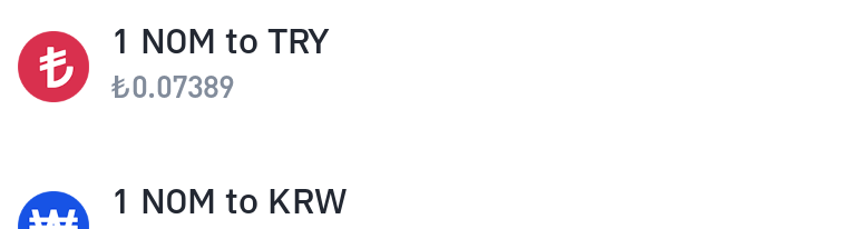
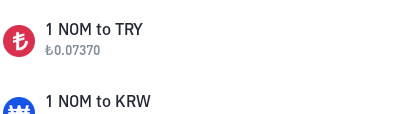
- ₺0.07389
+ ₺0.07370
